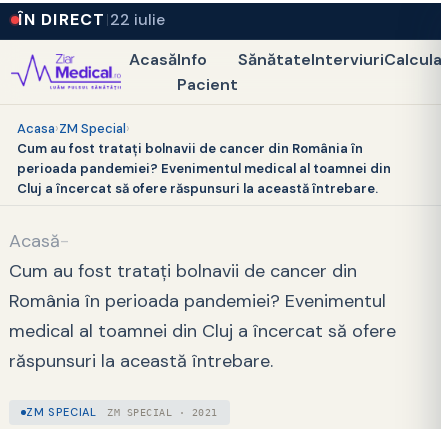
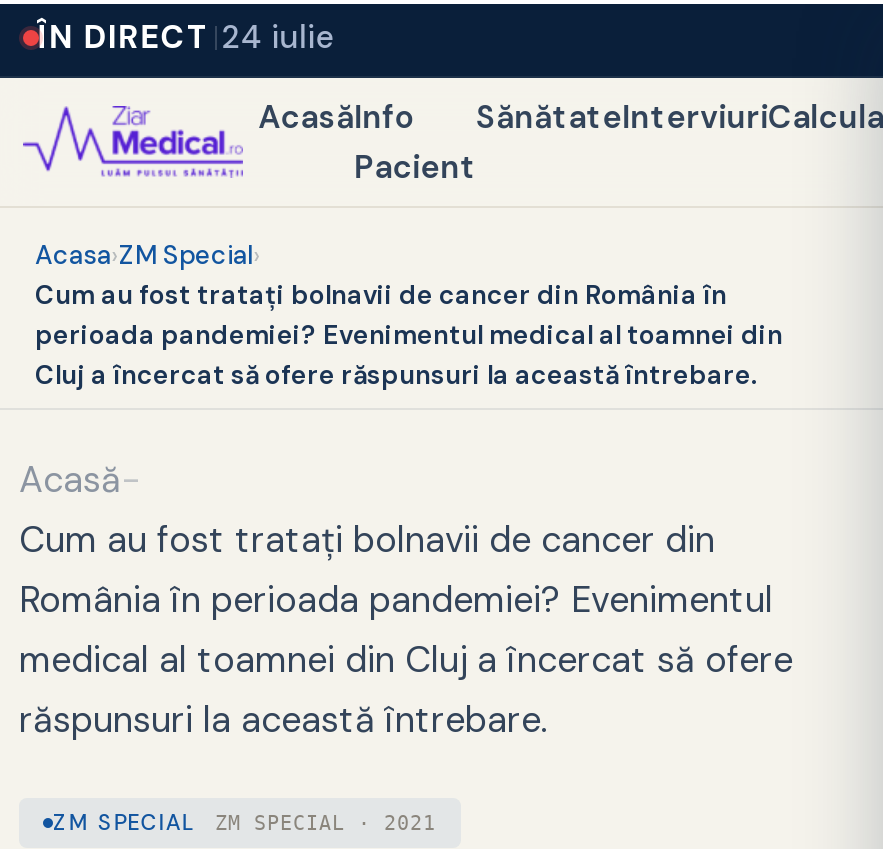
- ÎN DIRECT 22 iulie
+ ÎN DIRECT 24 iulie
